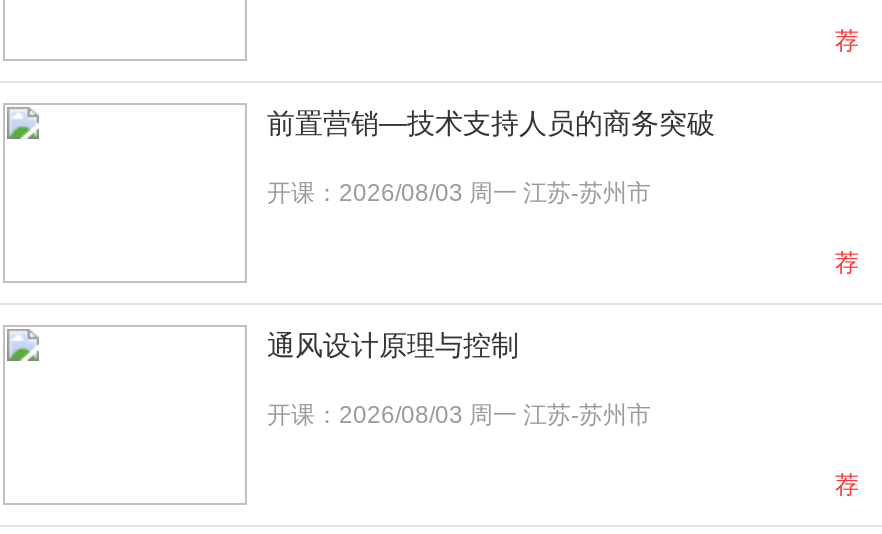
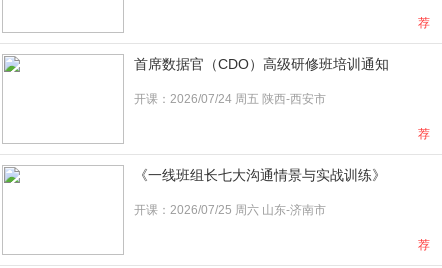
- 前置营销―技术支持人员的商务突破
+ 首席数据官（CDO）高级研修班培训通知

- 开课：2026/08/03 周一 江苏-苏州市
+ 开课：2026/07/24 周五 陕西-西安市

- 通风设计原理与控制
+ 《一线班组长七大沟通情景与实战训练》

- 开课：2026/08/03 周一 江苏-苏州市
+ 开课：2026/07/25 周六 山东-济南市
